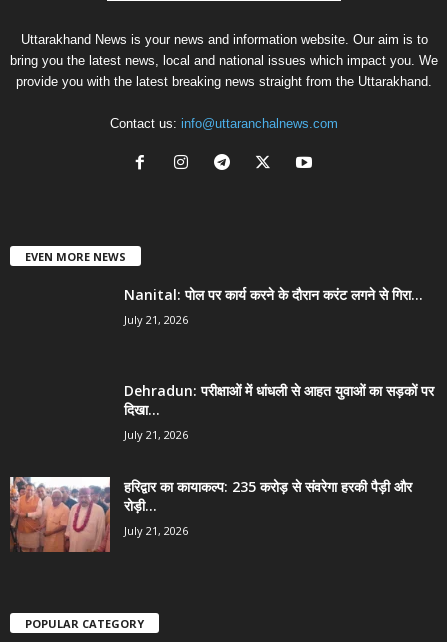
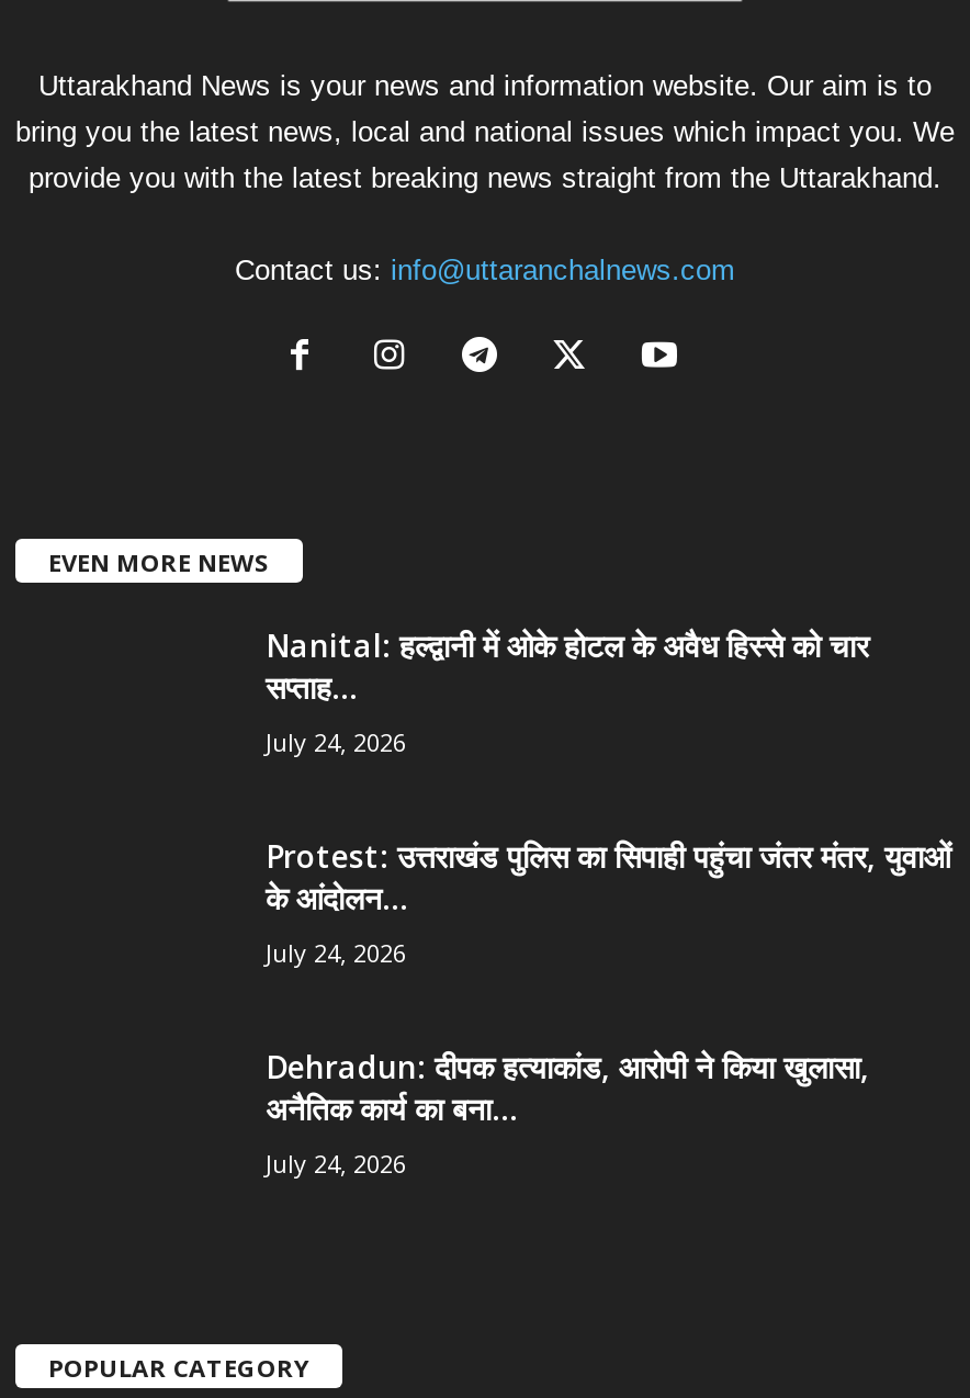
- Nanital: पोल पर कार्य करने के दौरान करंट लगने से गिरा...
- July 21, 2026
+ Nanital: हल्द्वानी में ओके होटल के अवैध हिस्से को चार
+ सप्ताह...
+ July 24, 2026

- Dehradun: परीक्षाओं में धांधली से आहत युवाओं का सड़कों पर
- दिखा...
- July 21, 2026
+ Protest: उत्तराखंड पुलिस का सिपाही पहुंचा जंतर मंतर, युवाओं
+ के आंदोलन...
+ July 24, 2026

- [image]

- हरिद्वार का कायाकल्प: 235 करोड़ से संवरेगा हरकी पैड़ी और
- रोड़ी...
- July 21, 2026
+ Dehradun: दीपक हत्याकांड, आरोपी ने किया खुलासा,
+ अनैतिक कार्य का बना...
+ July 24, 2026
